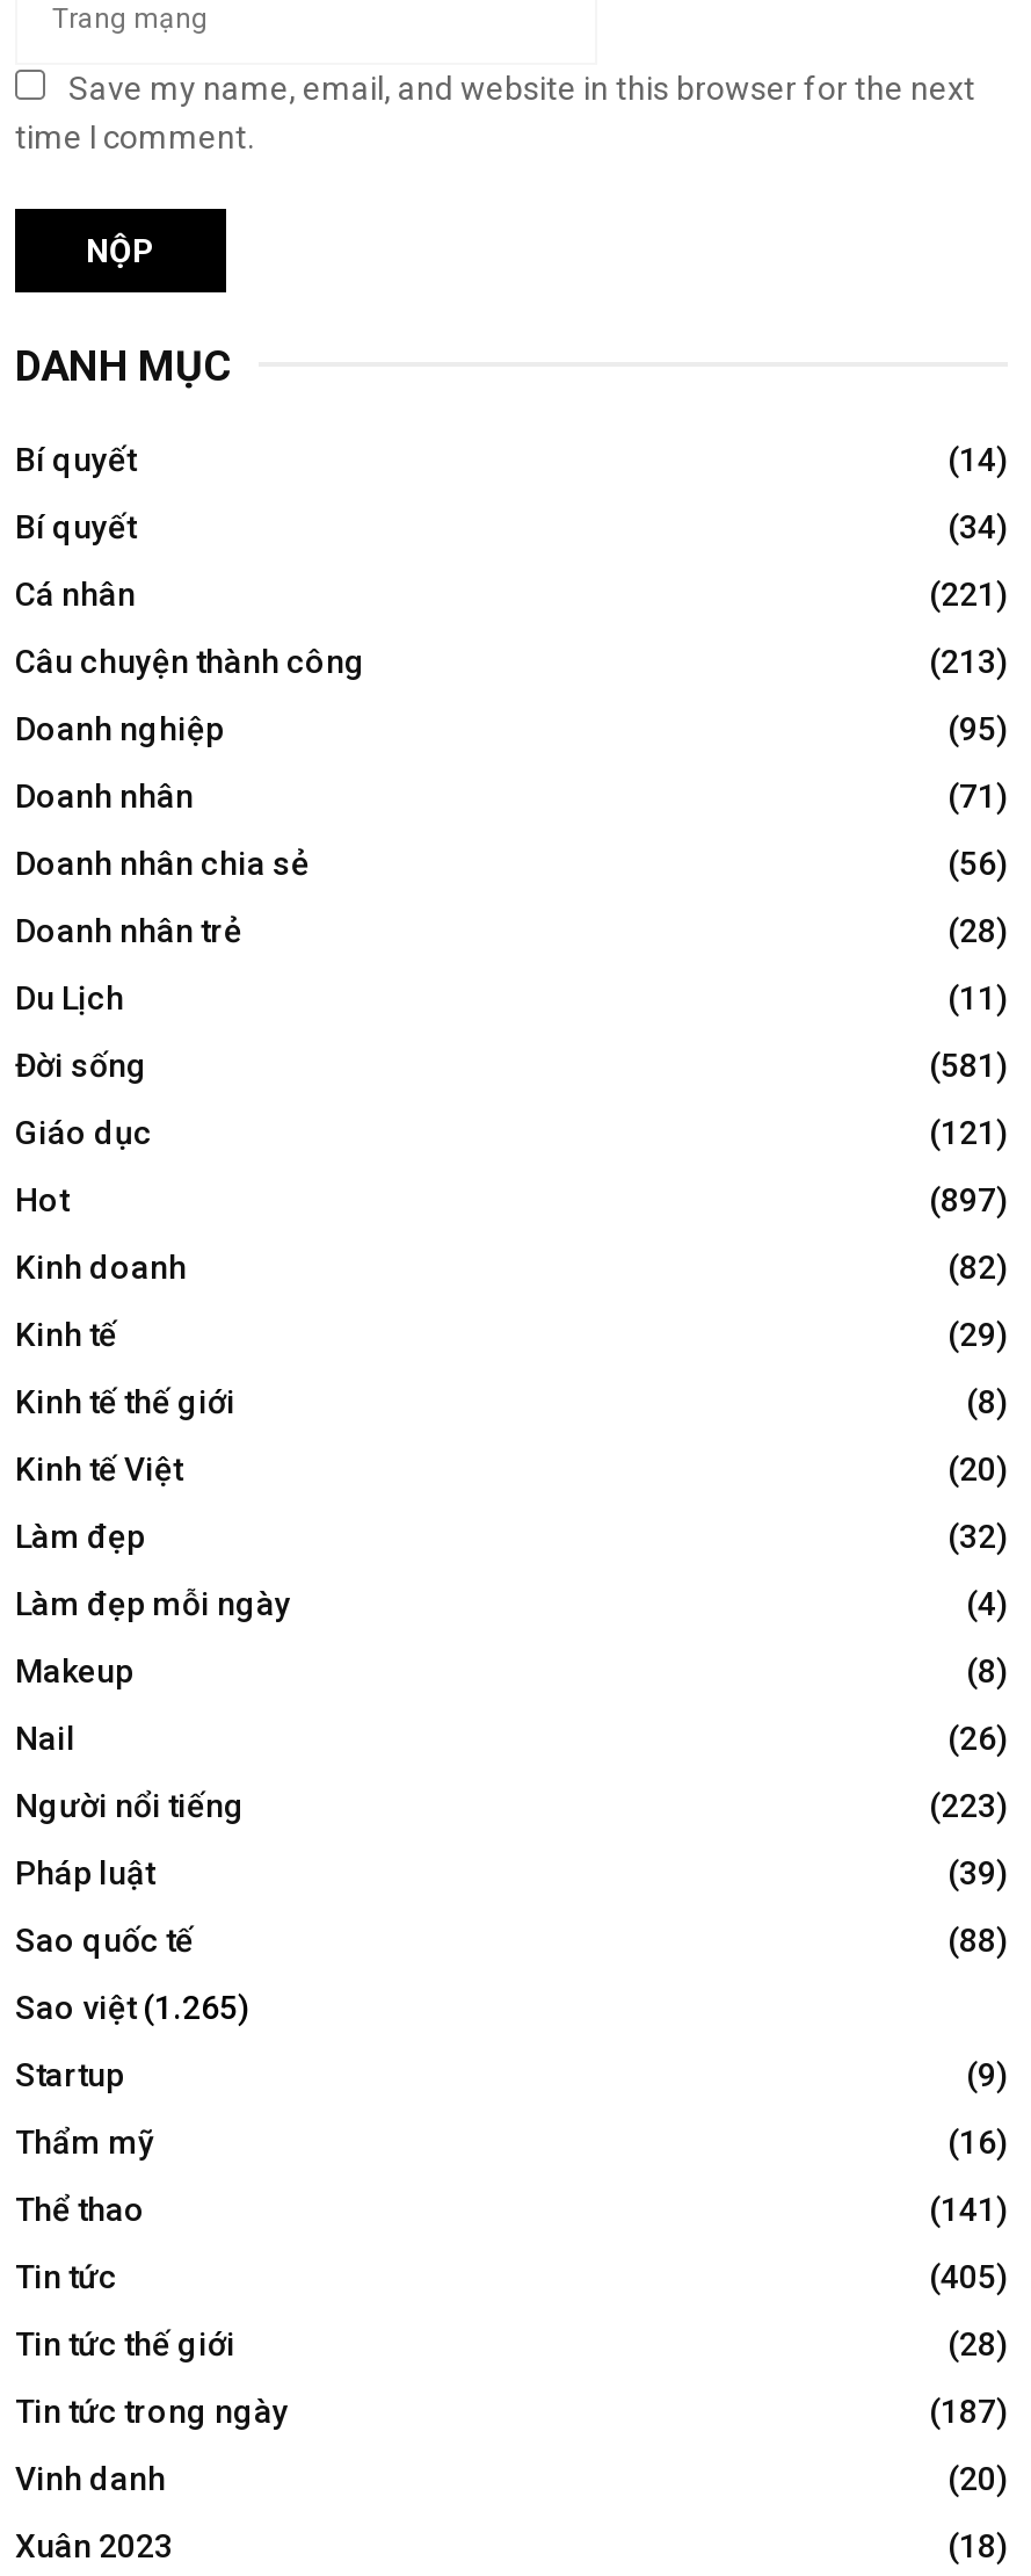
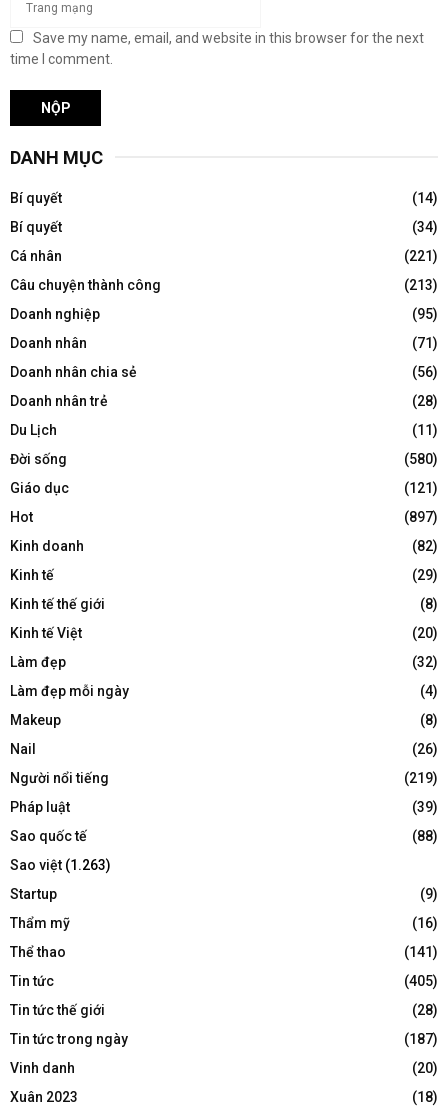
- (581)
+ (580)

- (223)
+ (219)

- Sao việt (1.265)
+ Sao việt (1.263)
